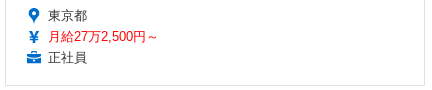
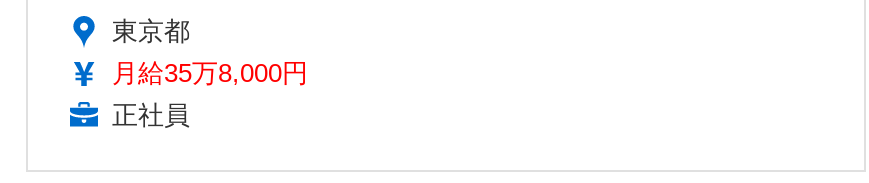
- 月給27万2,500円～
+ 月給35万8,000円
